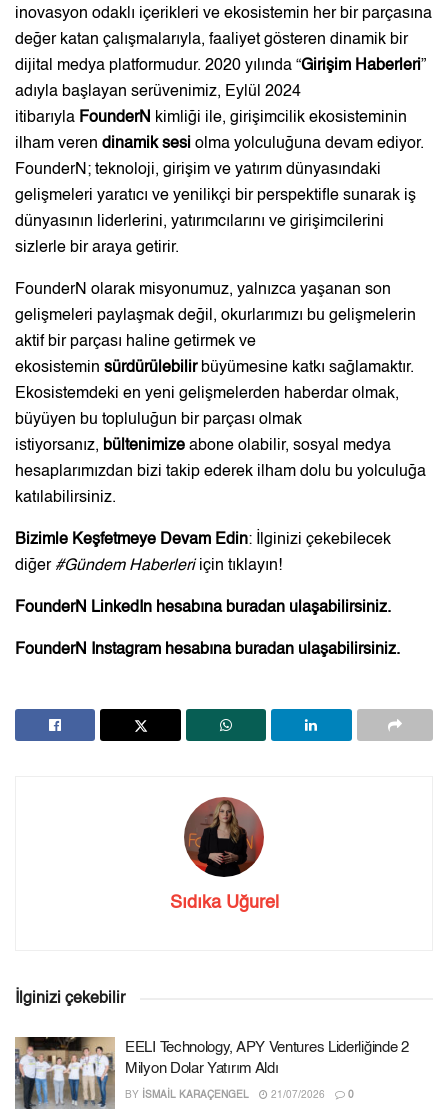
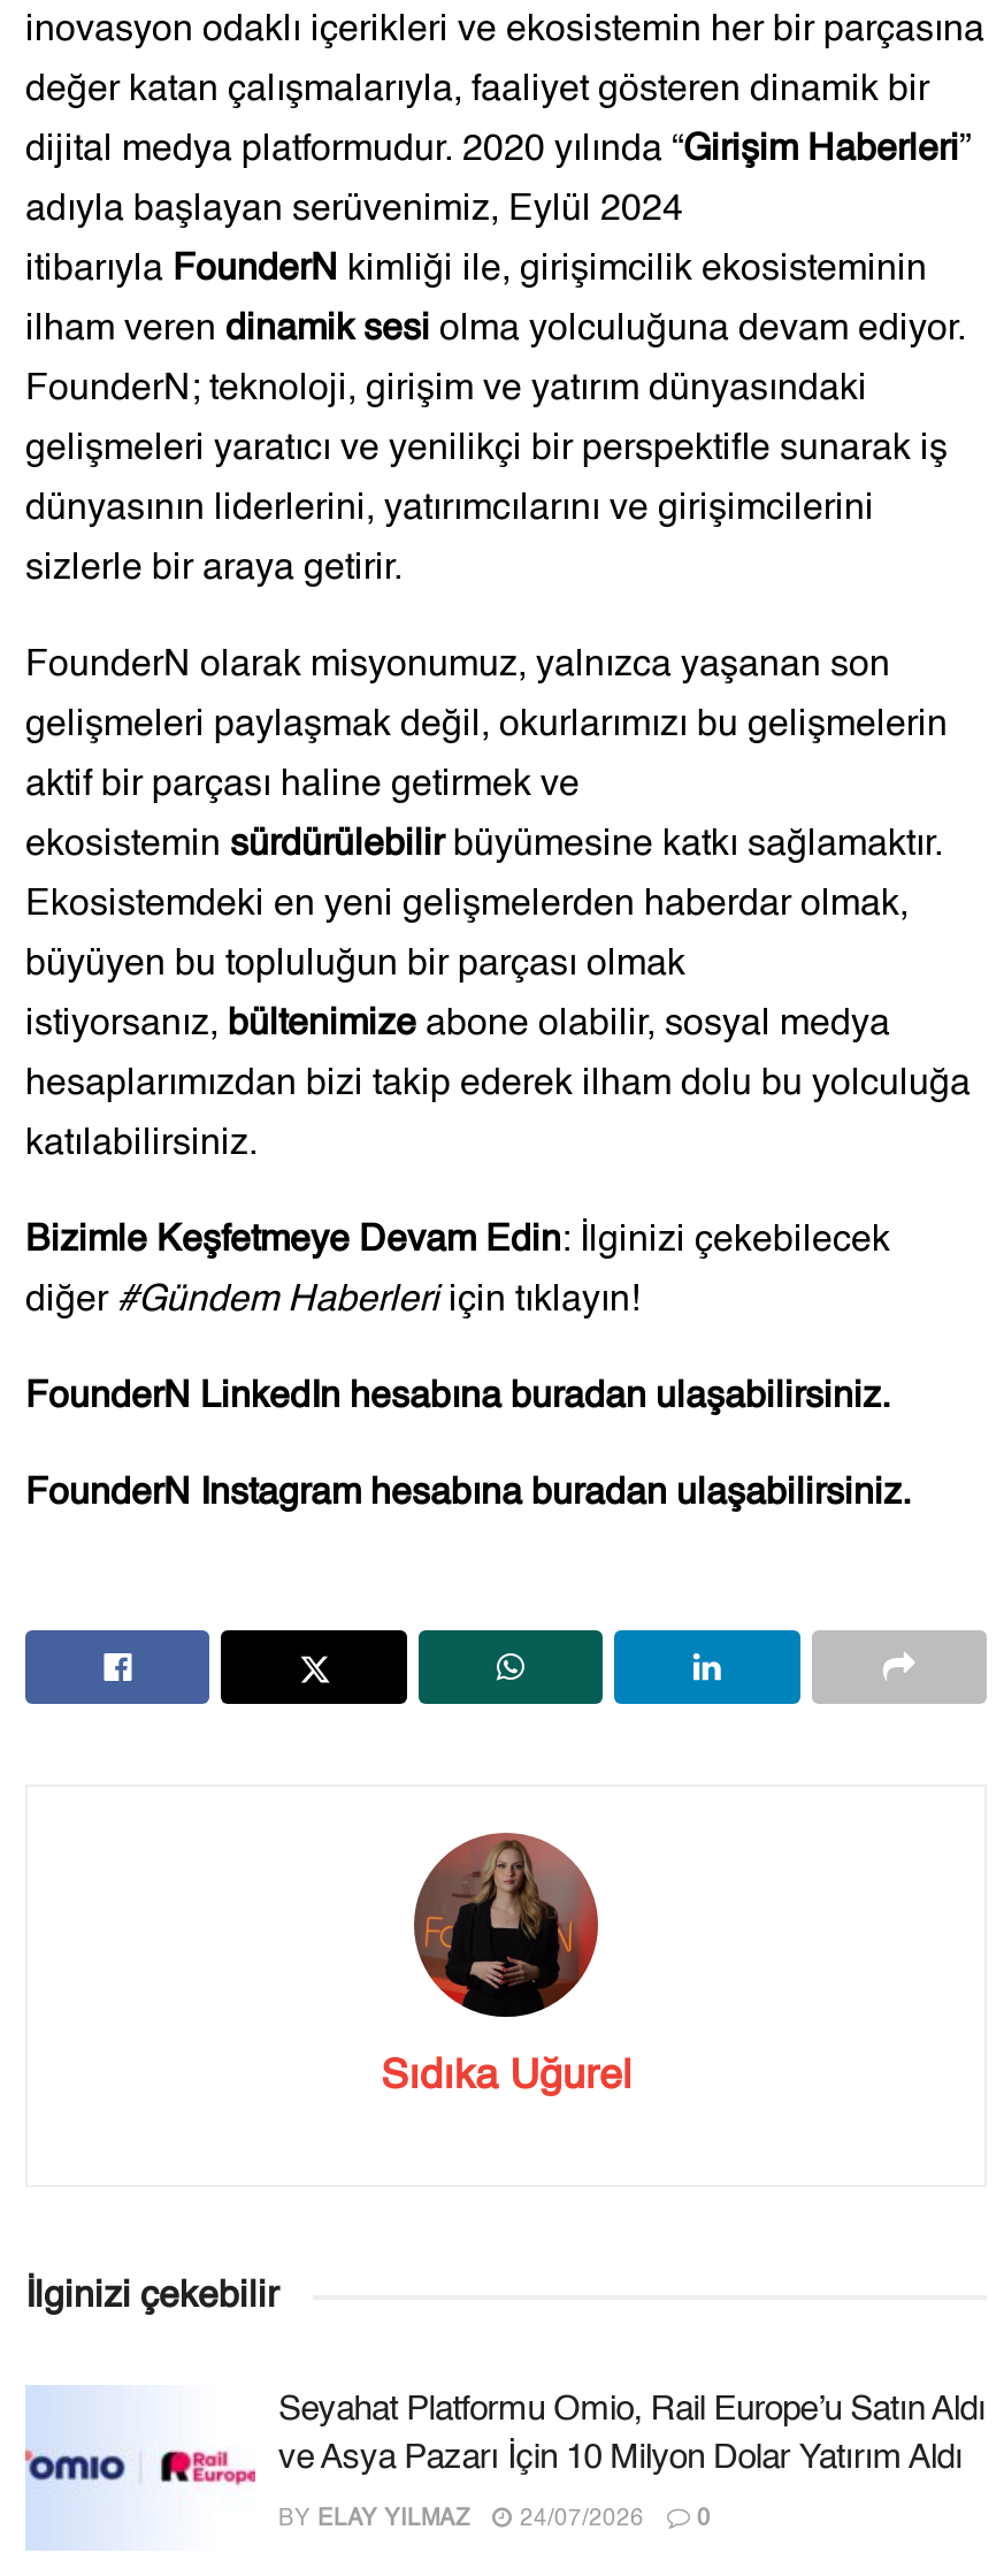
- [image]
- EELI Technology, APY Ventures Liderliğinde 2
- Milyon Dolar Yatırım Aldı
+ [image]
+ Seyahat Platformu Omio, Rail Europe’u Satın Aldı
+ ve Asya Pazarı İçin 10 Milyon Dolar Yatırım Aldı

- BY İSMAIL KARAÇENGEL
- 21/07/2026
+ BY ELAY YILMAZ
+ 24/07/2026
